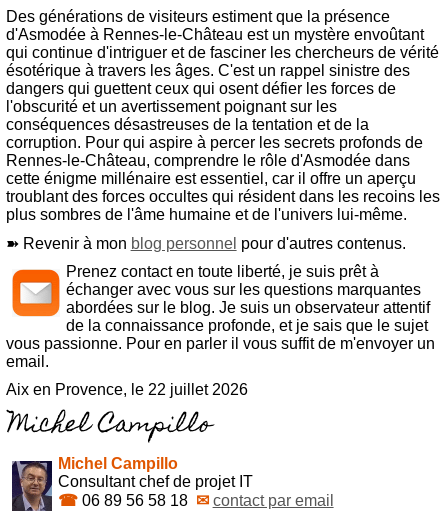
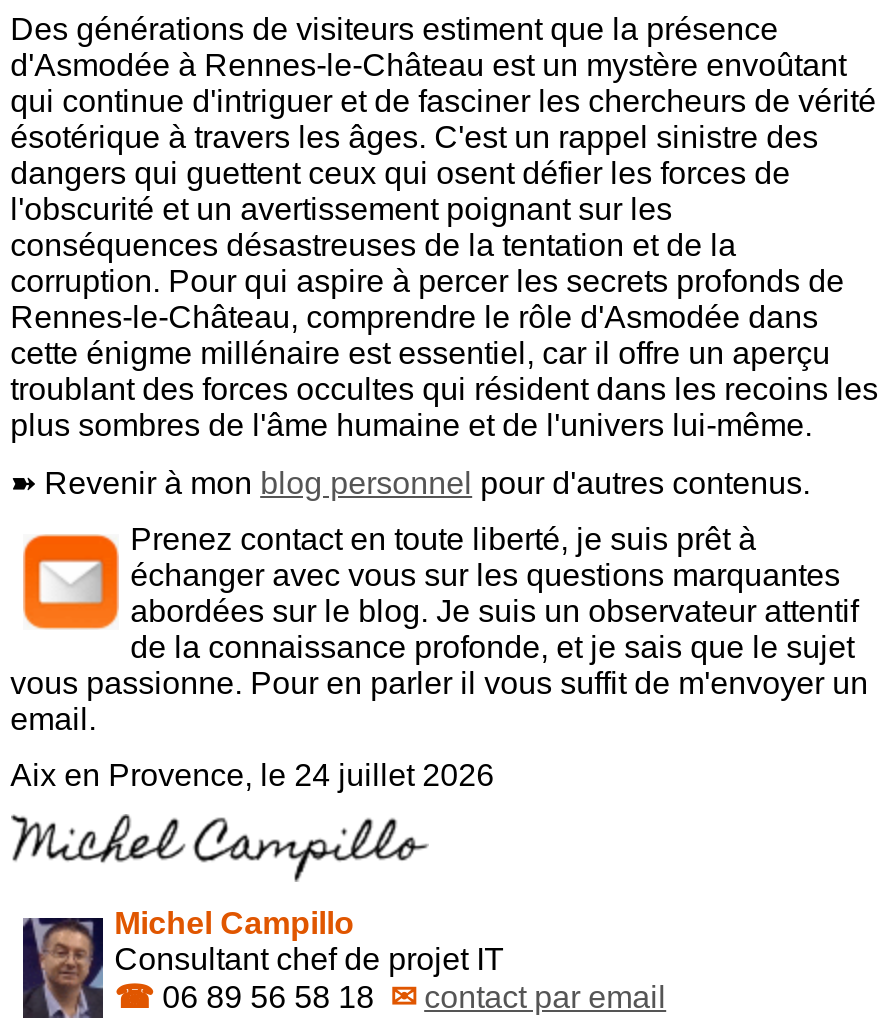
- Aix en Provence, le 22 juillet 2026
+ Aix en Provence, le 24 juillet 2026
